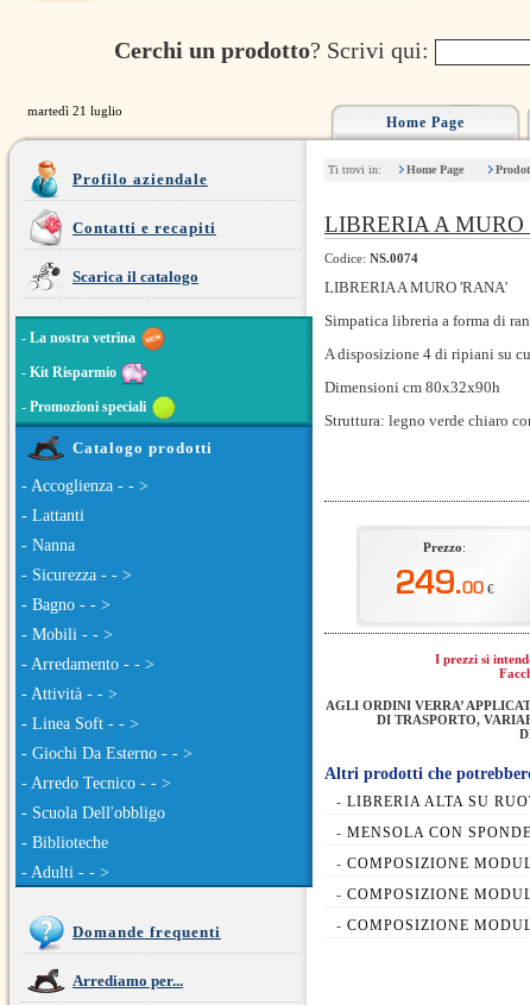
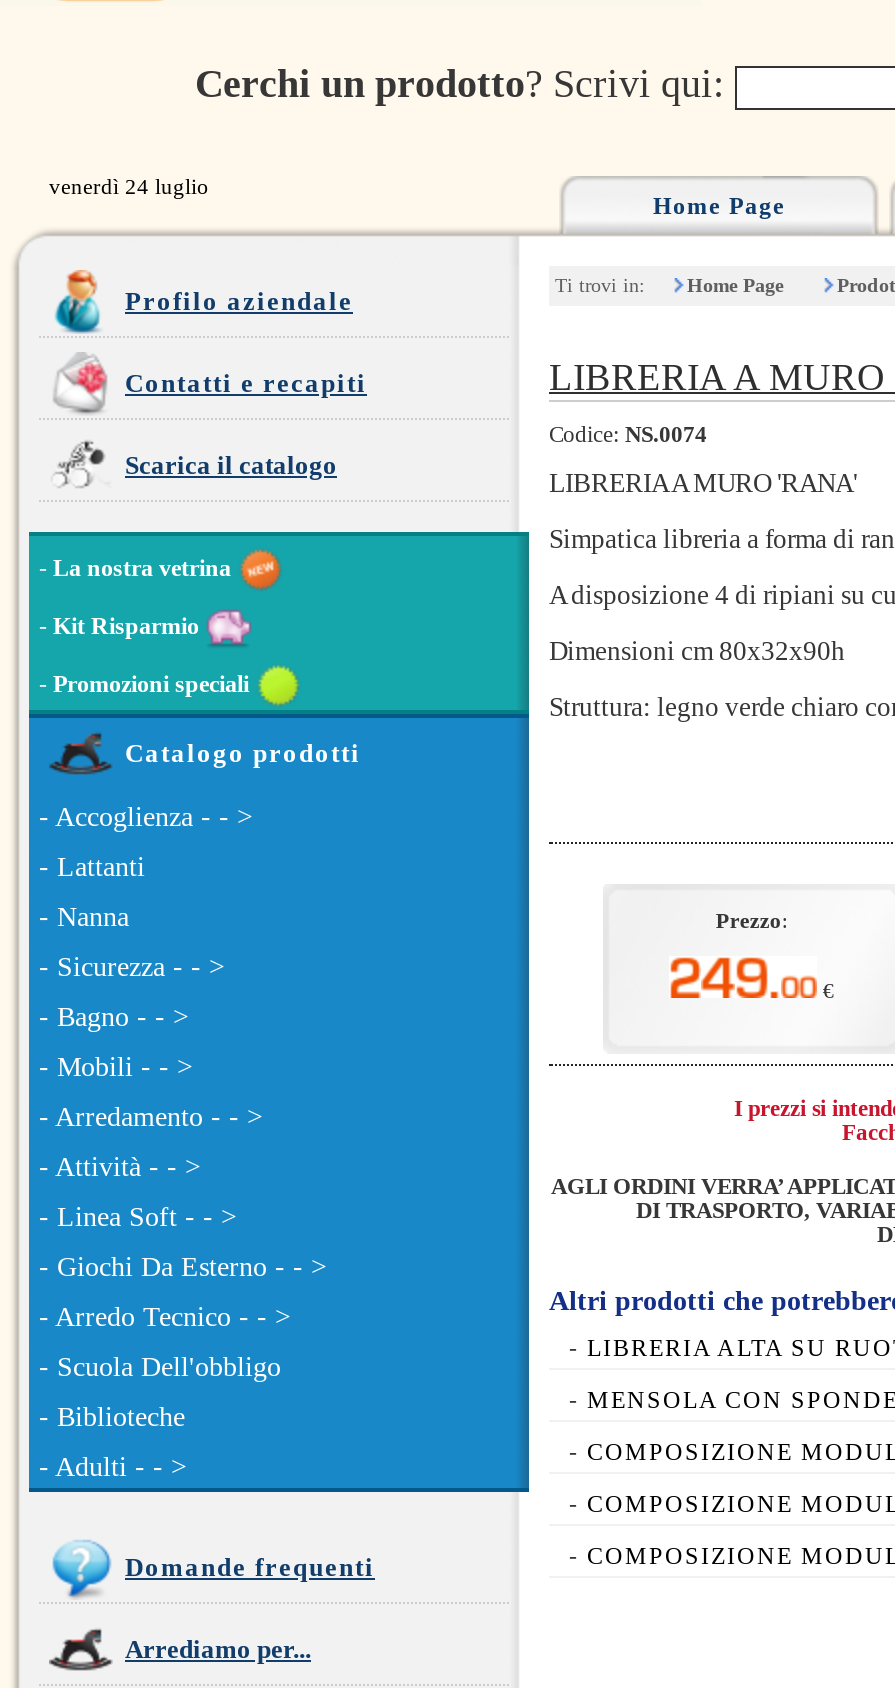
- martedì 21 luglio
+ venerdì 24 luglio
